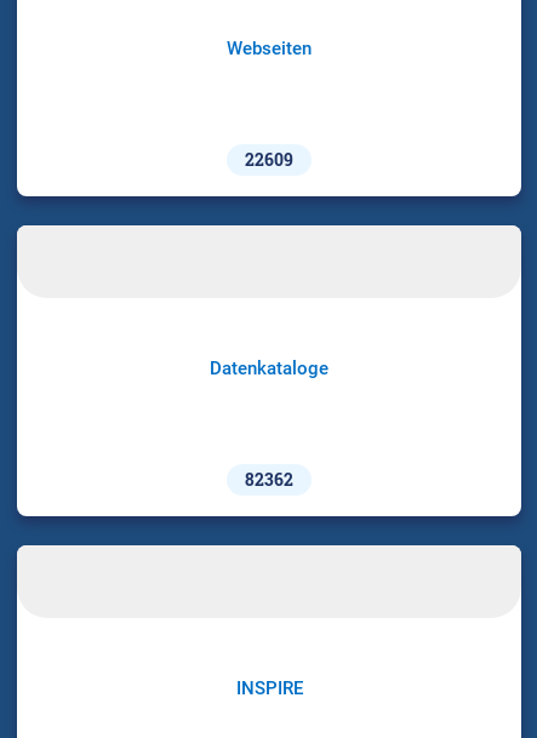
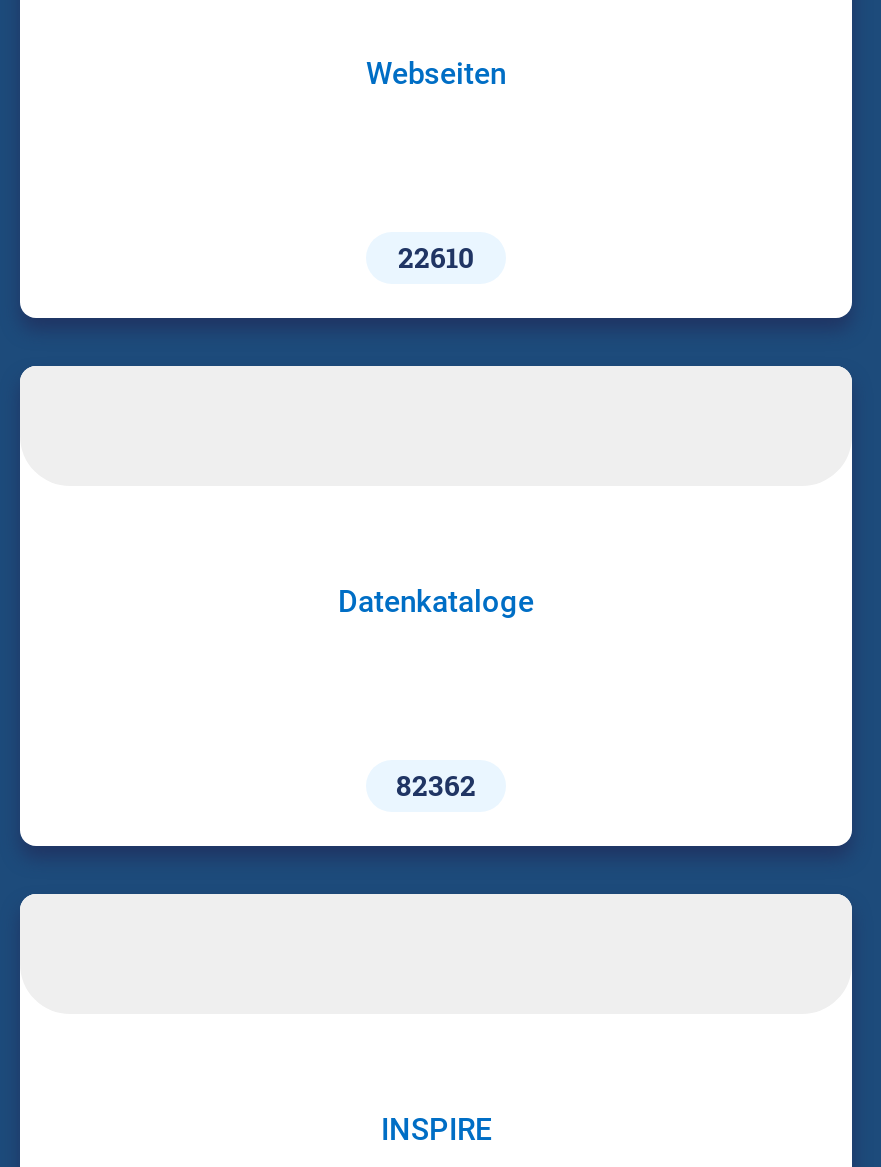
- 22609
+ 22610
